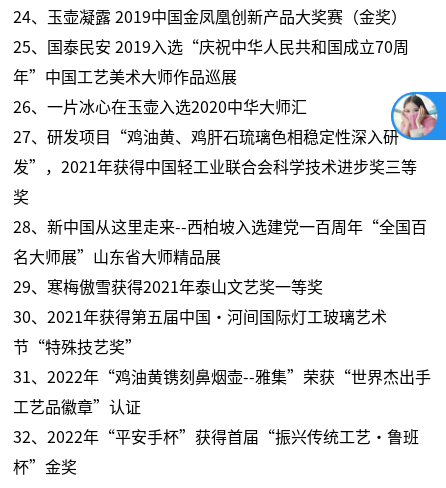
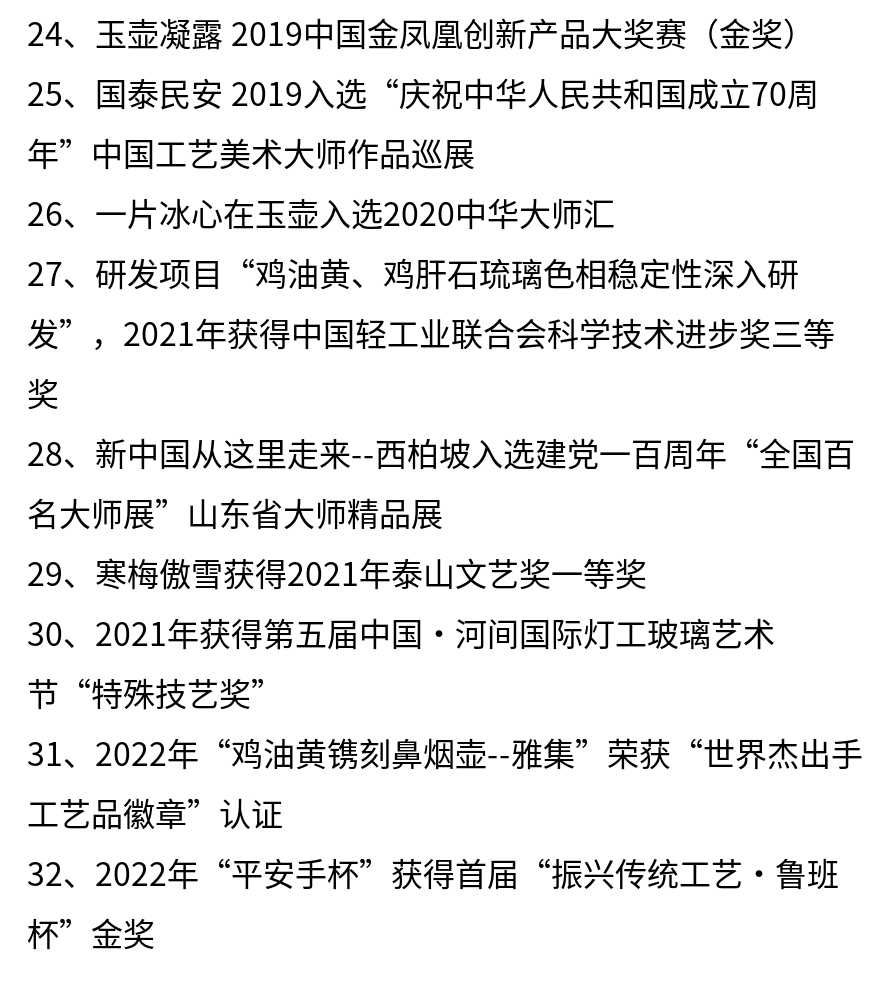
- [image]
